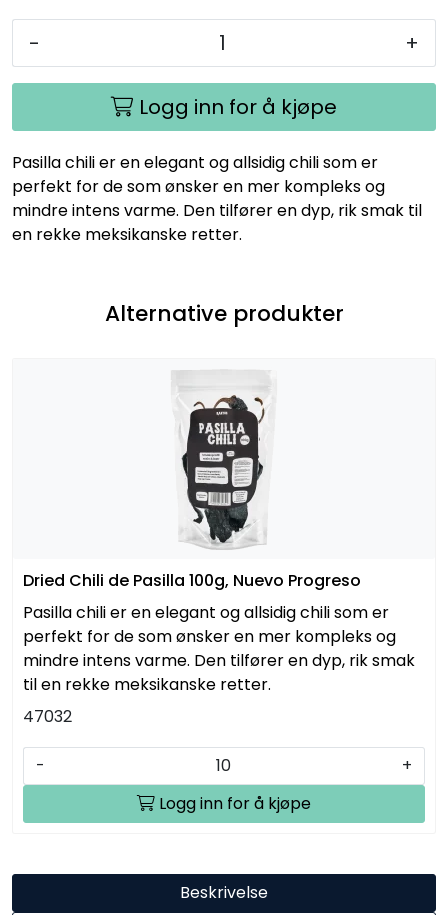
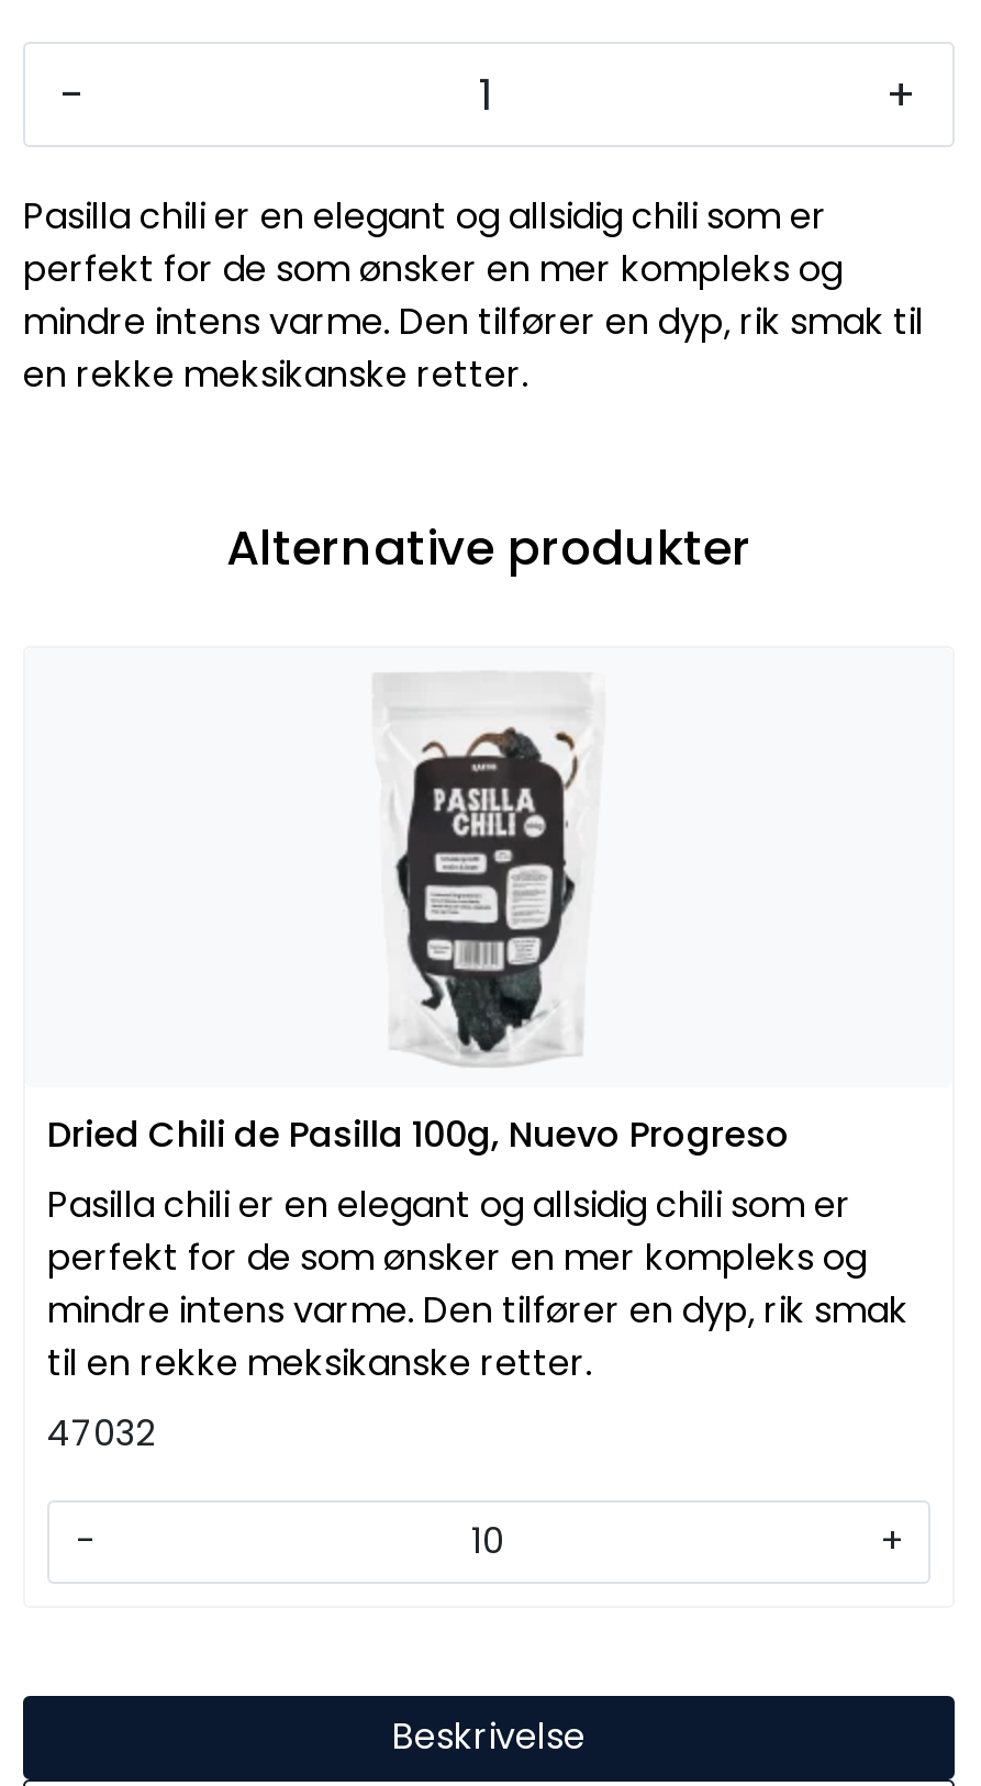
- Logg inn for å kjøpe

- Logg inn for å kjøpe
